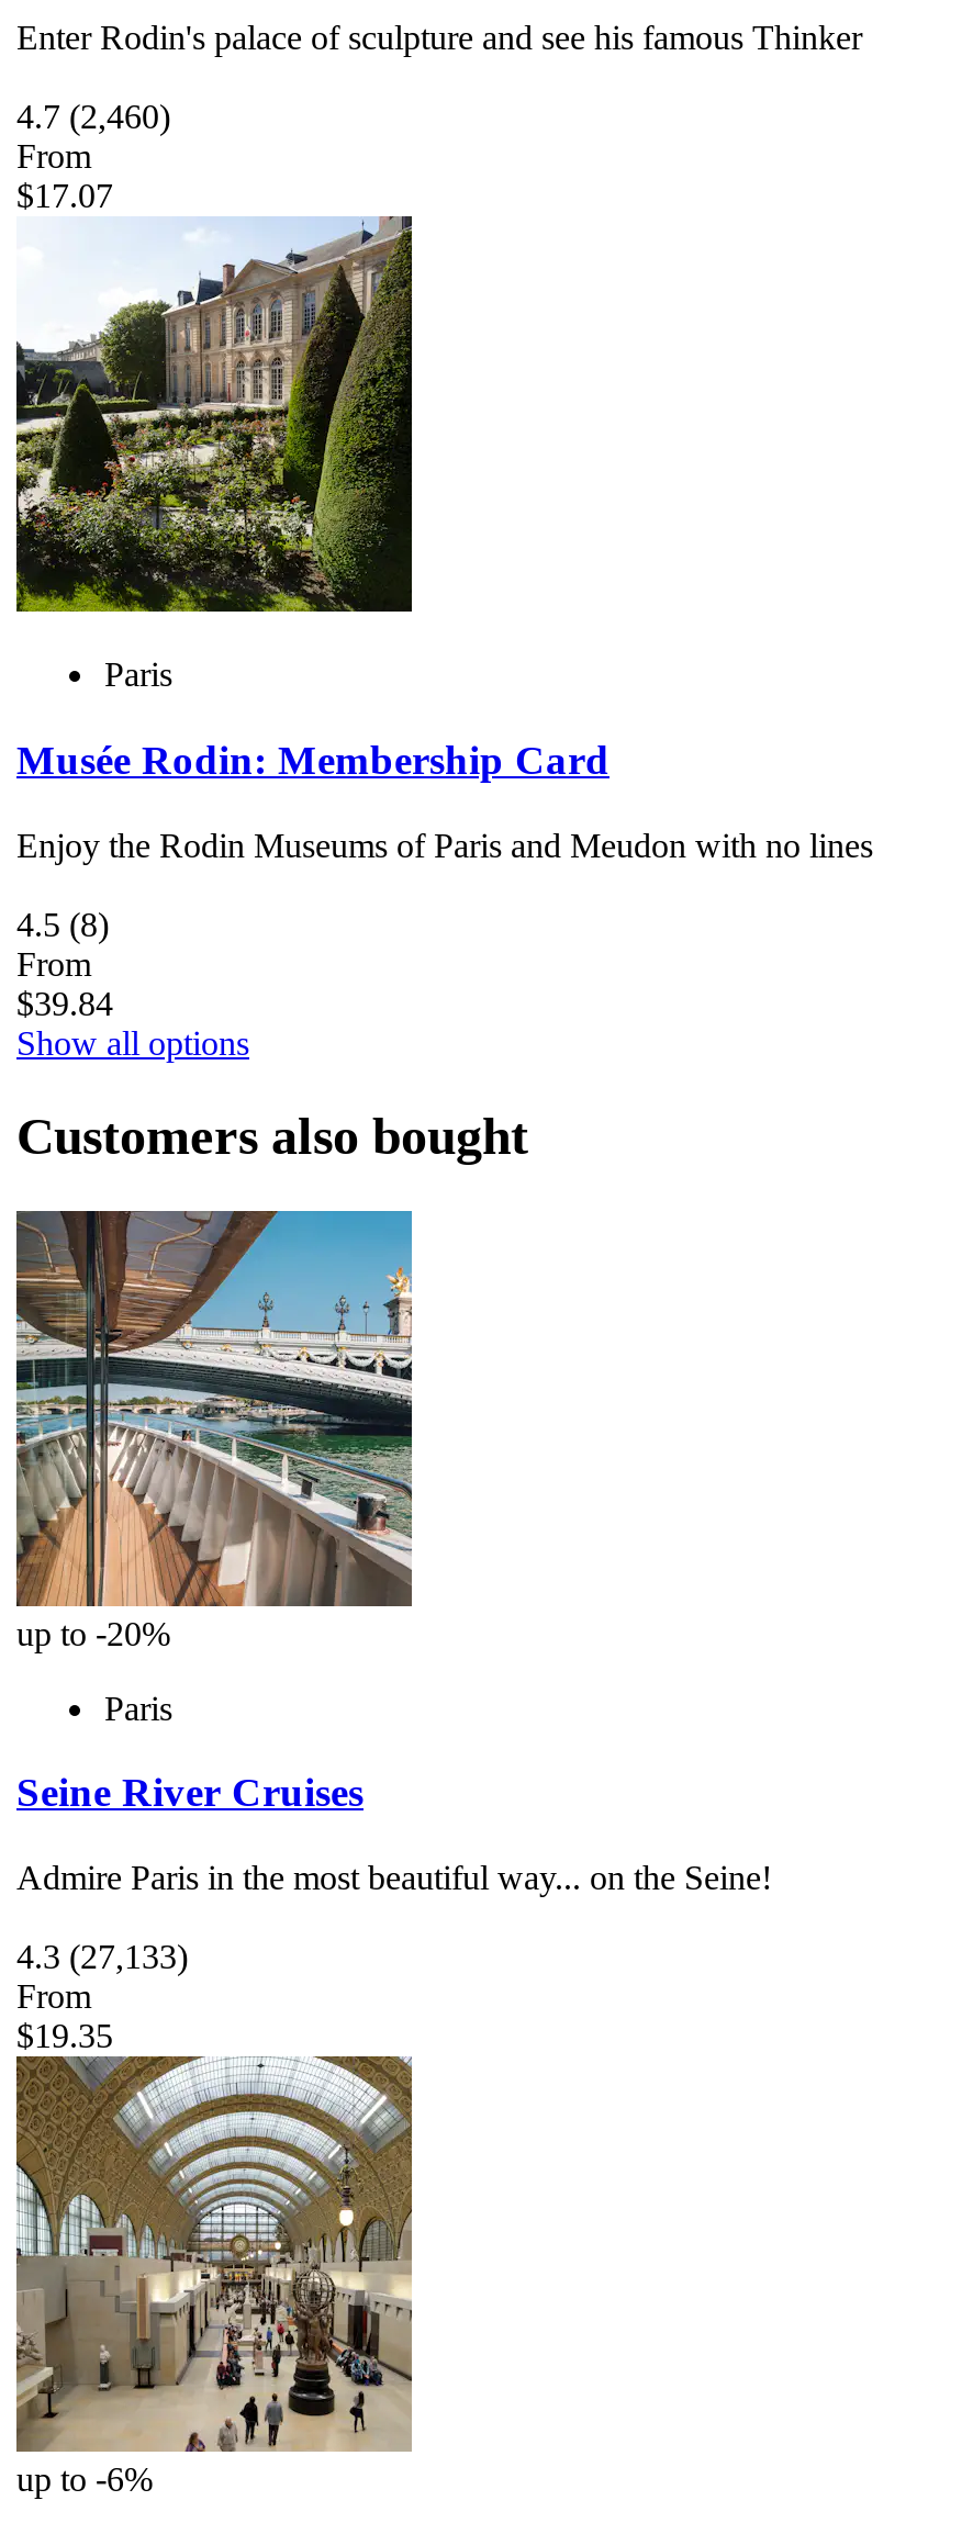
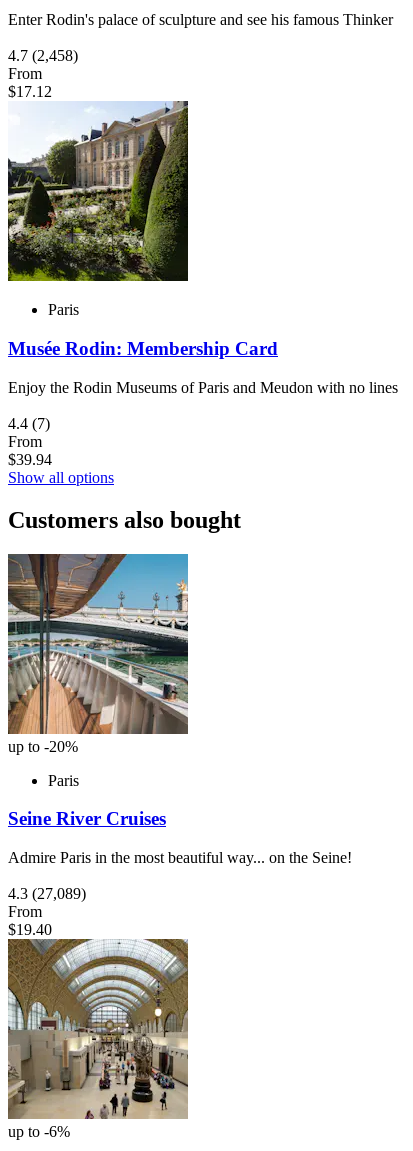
- 4.7 (2,460)
+ 4.7 (2,458)

- $17.07
+ $17.12

- 4.5 (8)
+ 4.4 (7)

- $39.84
+ $39.94

- 4.3 (27,133)
+ 4.3 (27,089)

- $19.35
+ $19.40
